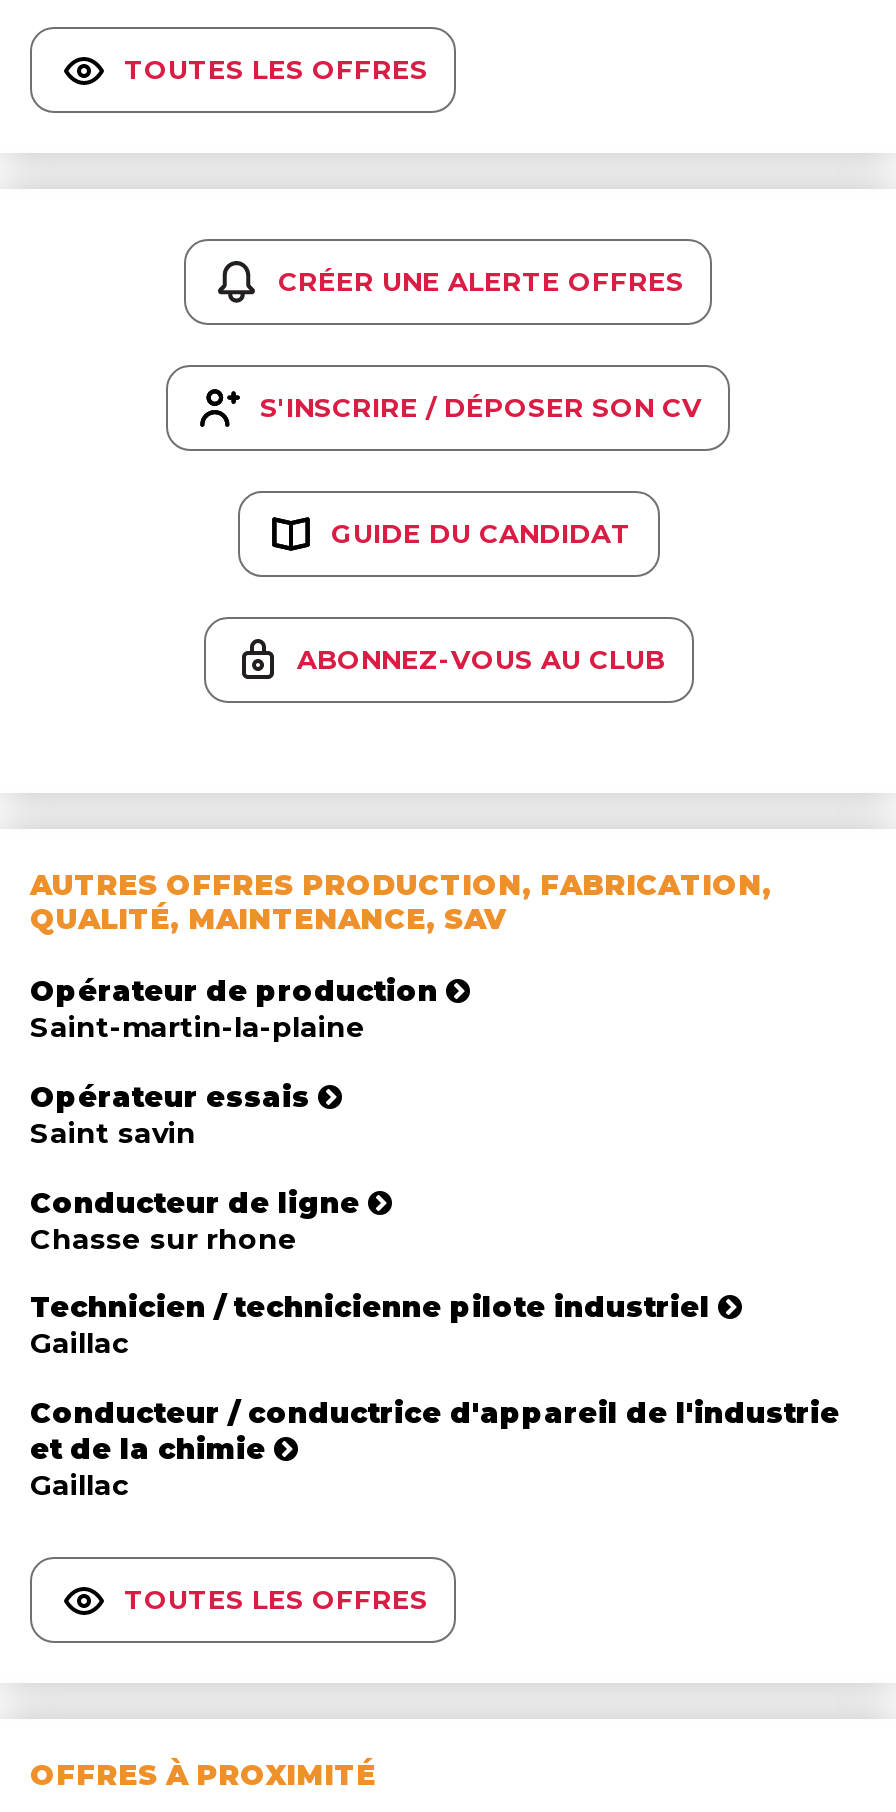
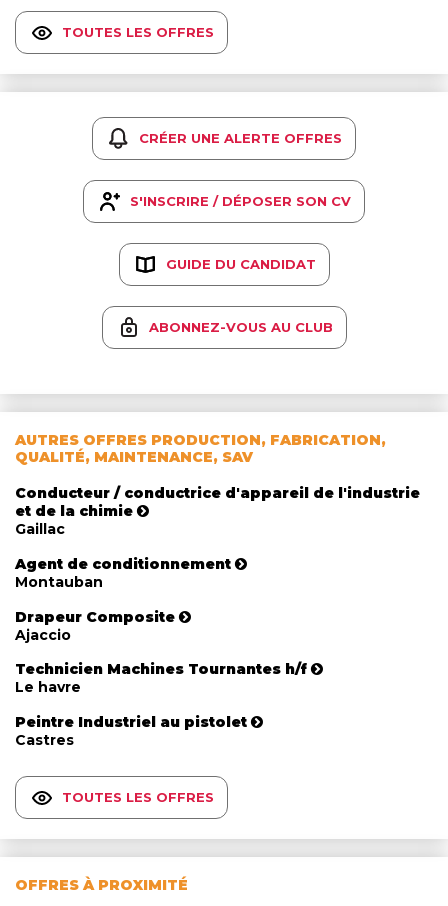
- Opérateur de production
- Saint-martin-la-plaine
- Opérateur essais
- Saint savin
- Conducteur de ligne
- Chasse sur rhone
- Technicien / technicienne pilote industriel
- Gaillac

moved up: Conducteur / conductrice d'appareil de l'industrie | et de la chimie | Gaillac

+ Agent de conditionnement
+ Montauban
+ Drapeur Composite
+ Ajaccio
+ Technicien Machines Tournantes h/f
+ Le havre
+ Peintre Industriel au pistolet
+ Castres
